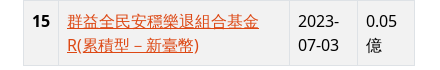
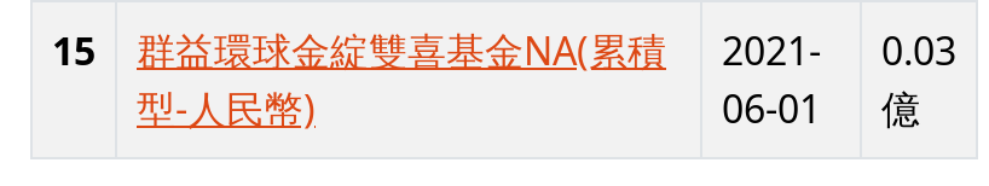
- 群益全民安穩樂退組合基金
- R(累積型－新臺幣)
+ 群益環球金綻雙喜基金NA(累積
+ 型-人民幣)

- 2023-
- 07-03
+ 2021-
+ 06-01

- 0.05
+ 0.03
